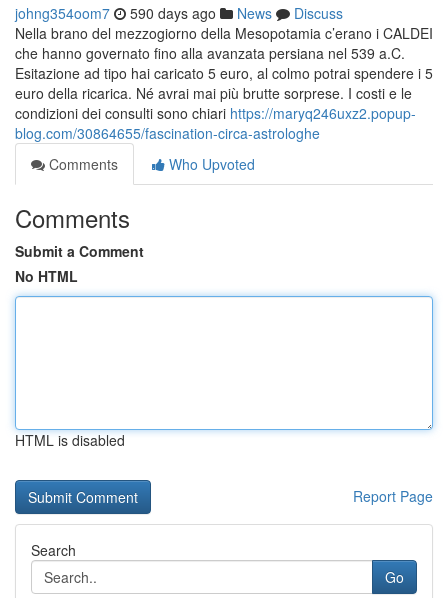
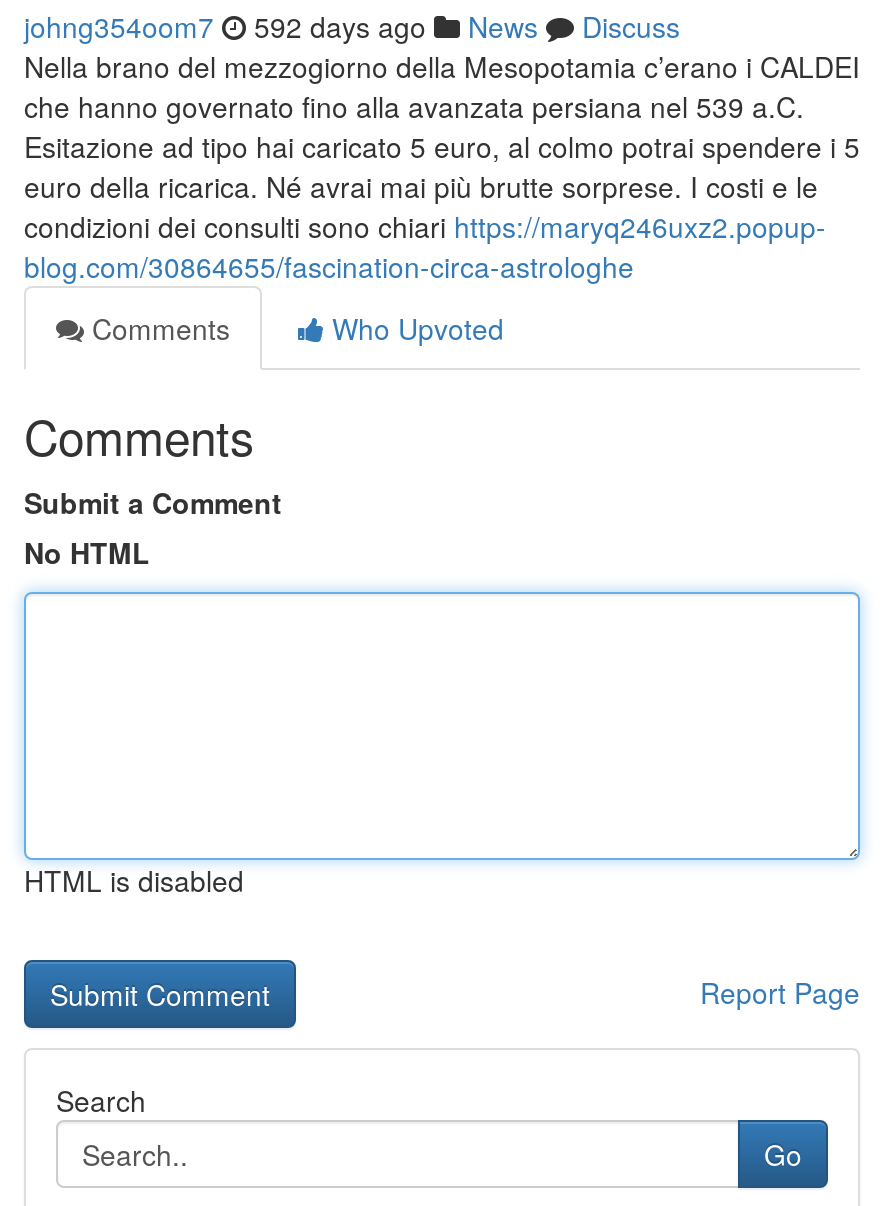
- johng354oom7 590 days ago News Discuss
+ johng354oom7 592 days ago News Discuss
